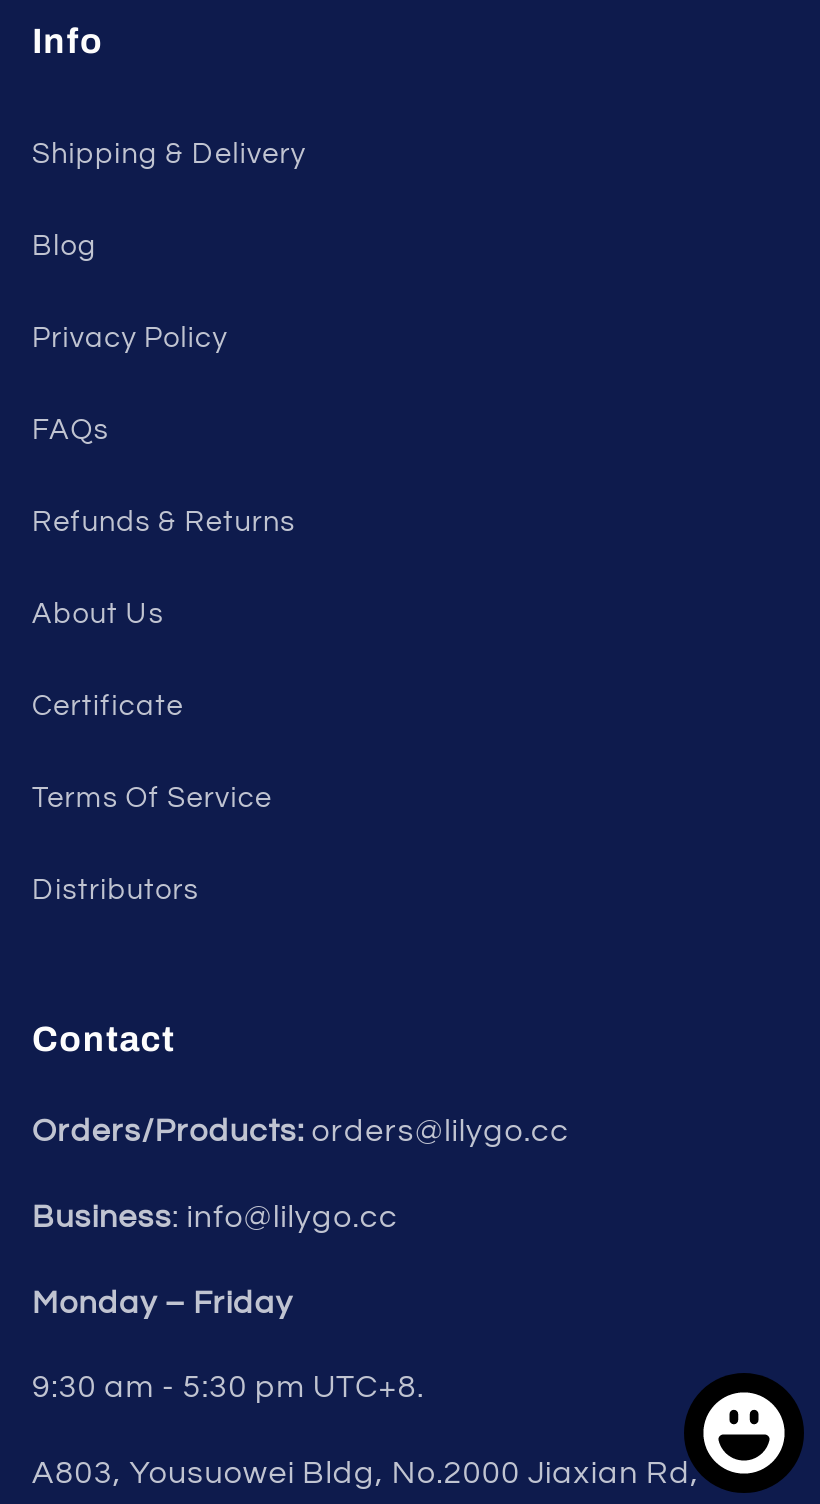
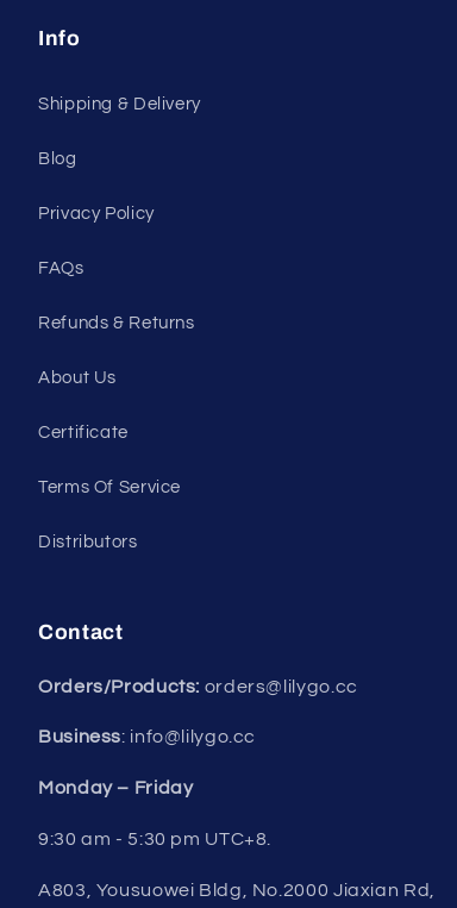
- [image]
